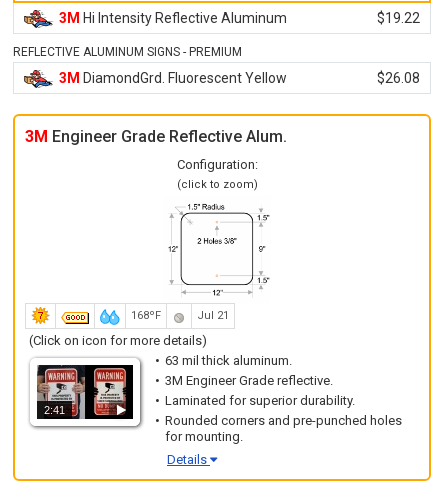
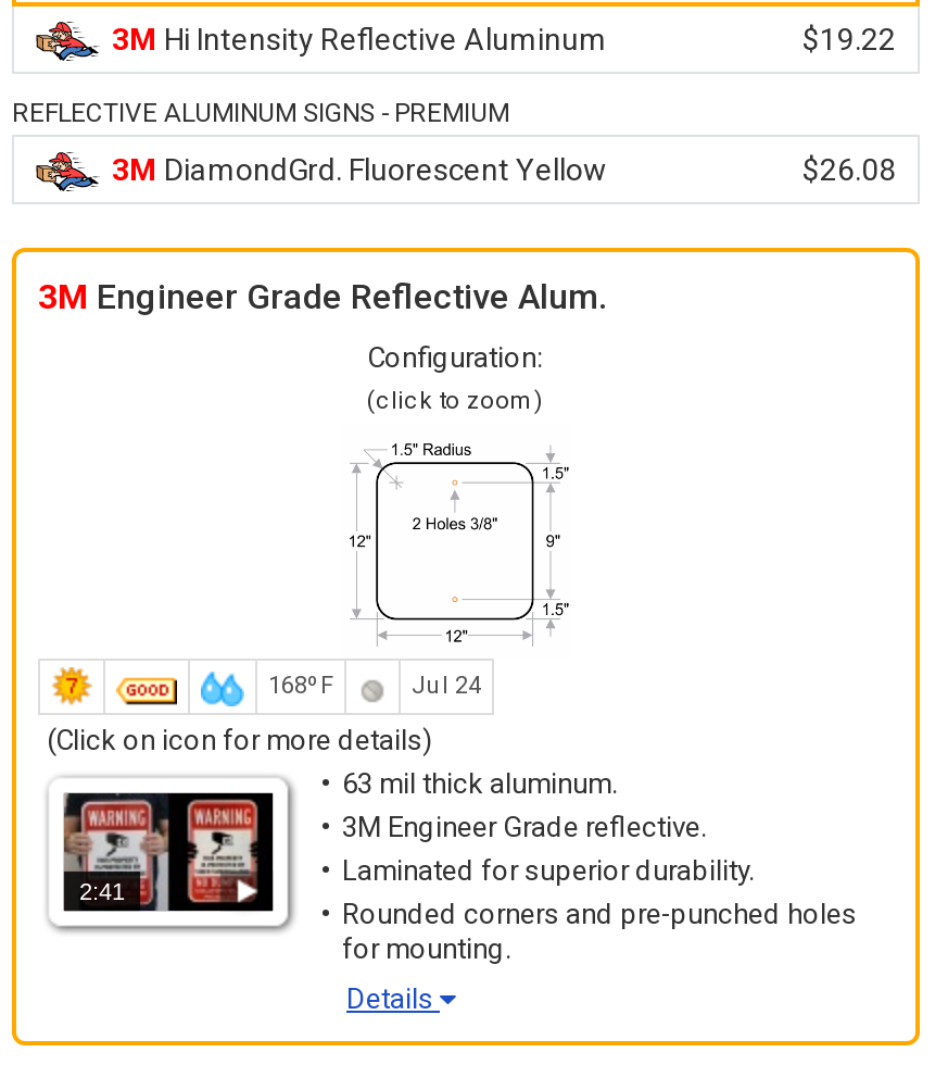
- Jul 21
+ Jul 24
